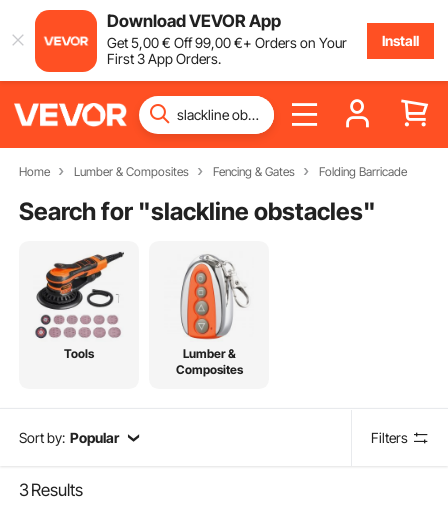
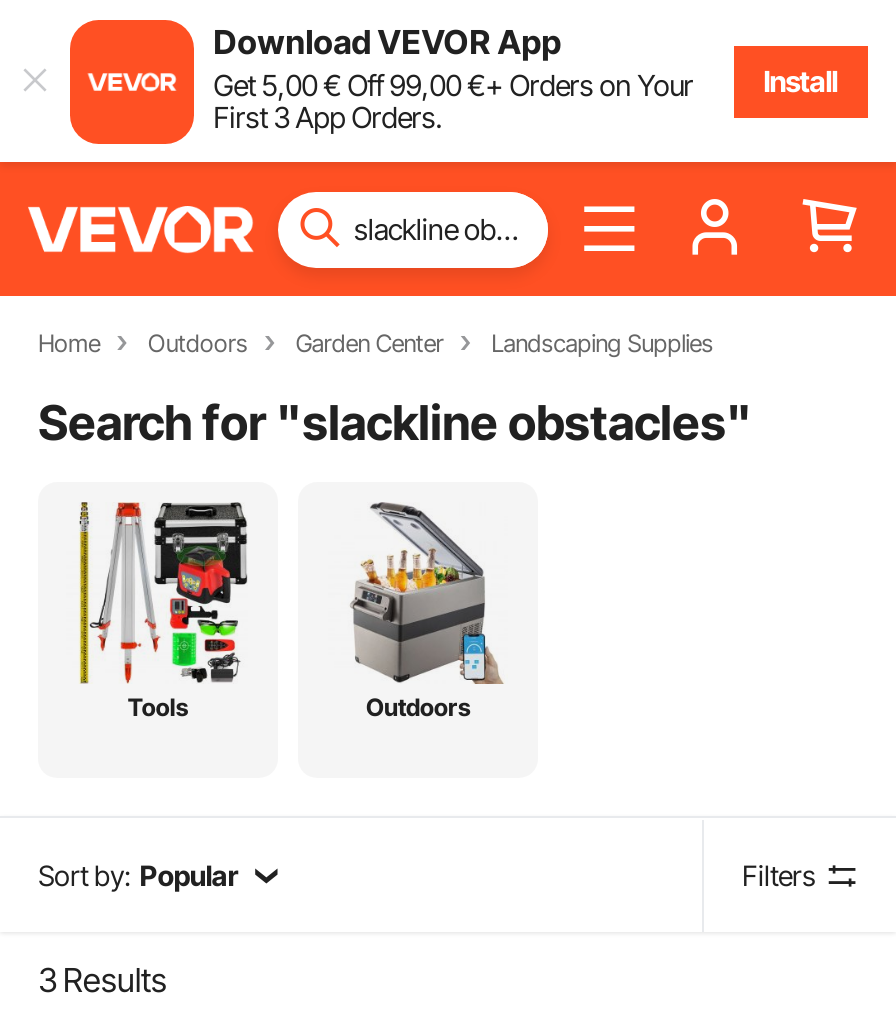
- Lumber & Composites
- Fencing & Gates
- Folding Barricade
+ Outdoors
+ Garden Center
+ Landscaping Supplies

- [image]
+ [image]

- [image]
- Lumber &
- Composites
+ [image]
+ Outdoors
